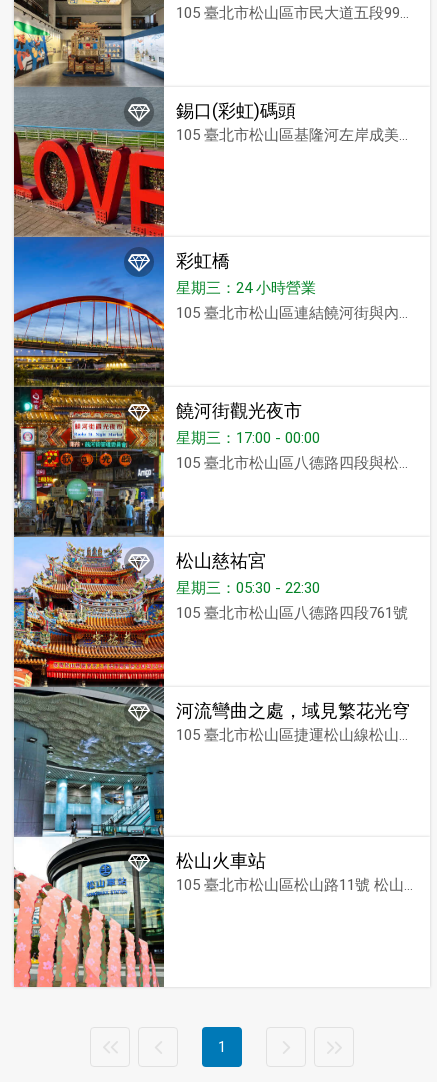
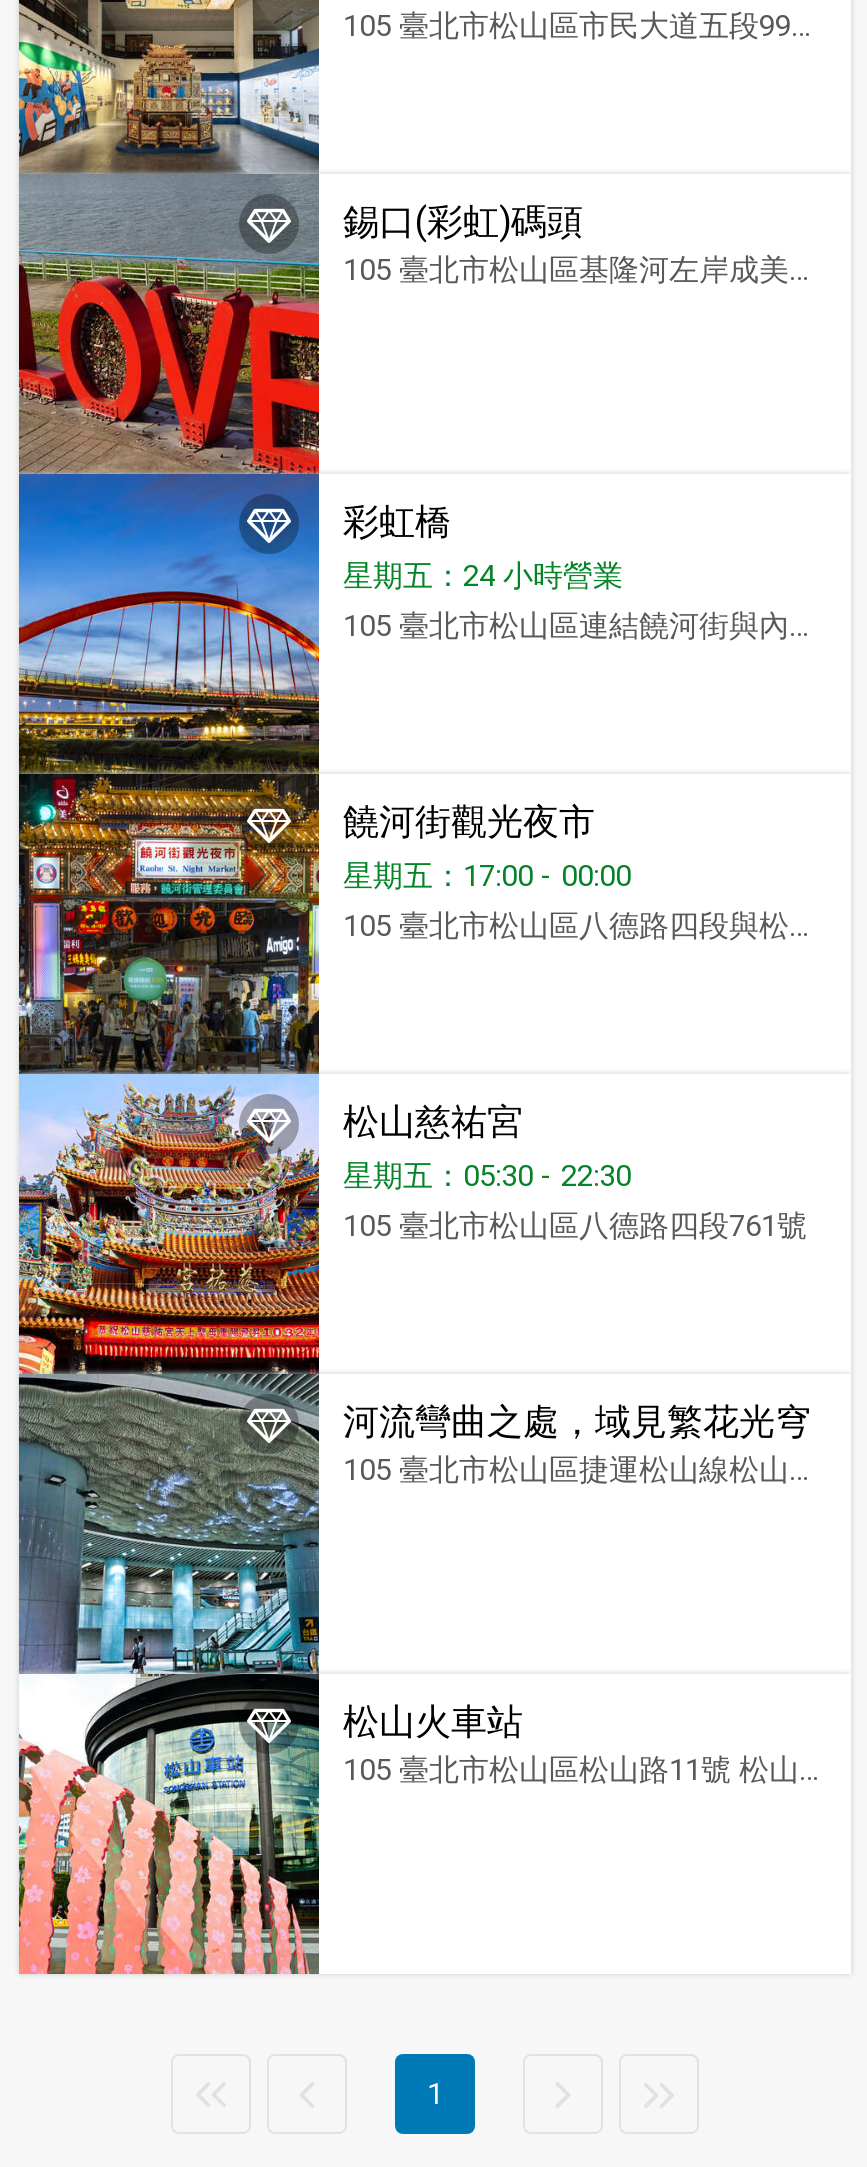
- 星期三：24 小時營業
+ 星期五：24 小時營業

- 星期三：17:00 - 00:00
+ 星期五：17:00 - 00:00

- 星期三：05:30 - 22:30
+ 星期五：05:30 - 22:30
